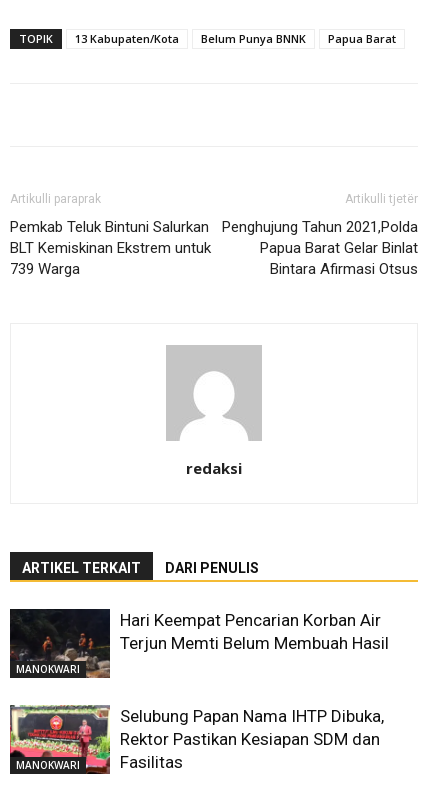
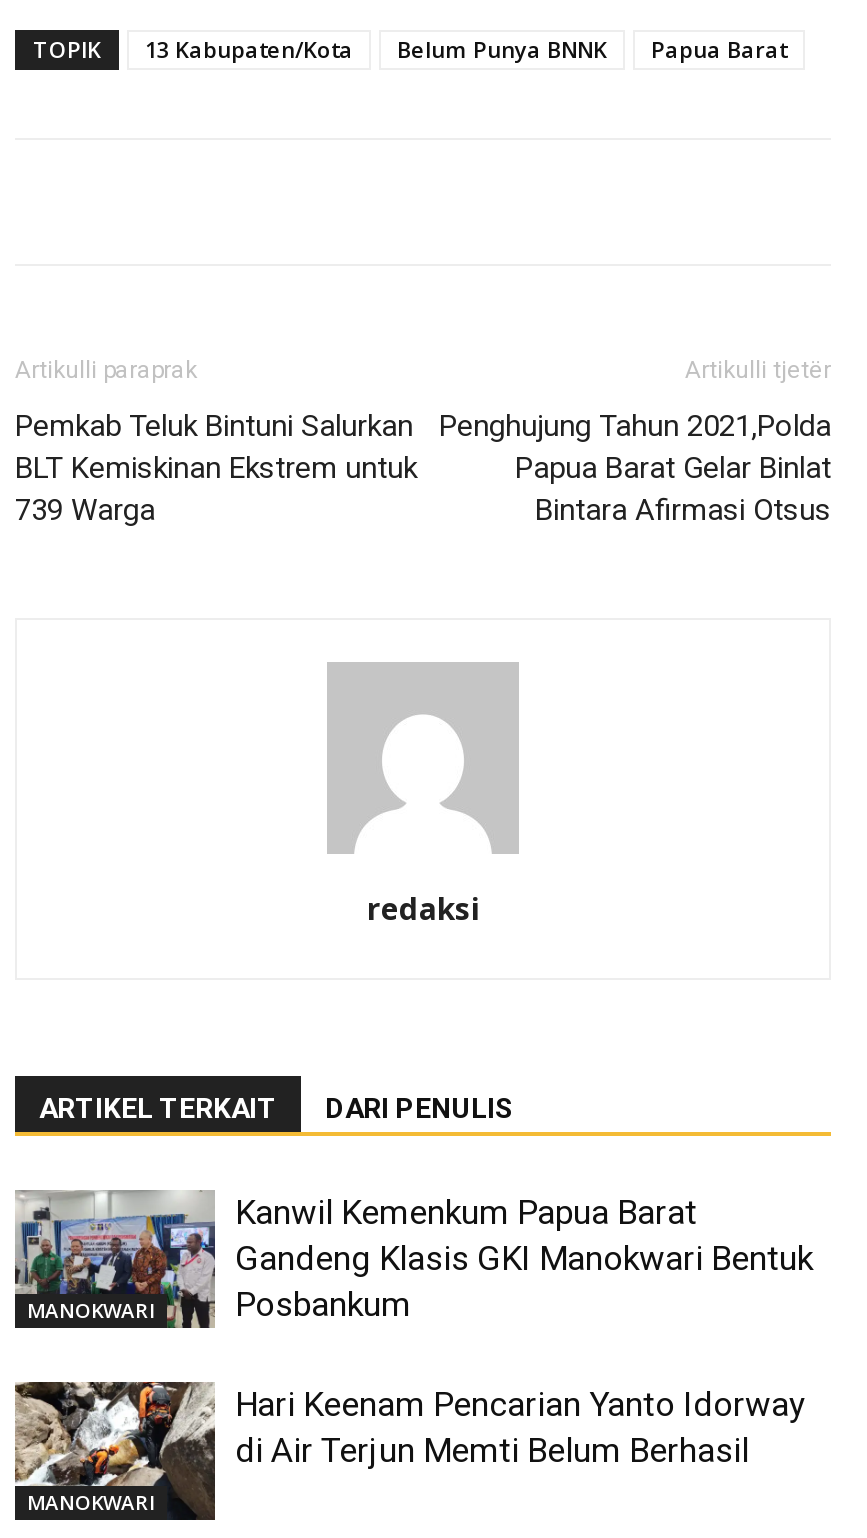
- [image]
- Hari Keempat Pencarian Korban Air
- Terjun Memti Belum Membuah Hasil
+ [image]
+ Kanwil Kemenkum Papua Barat
+ Gandeng Klasis GKI Manokwari Bentuk
+ Posbankum

- [image]
- Selubung Papan Nama IHTP Dibuka,
- Rektor Pastikan Kesiapan SDM dan
- Fasilitas
+ [image]
+ Hari Keenam Pencarian Yanto Idorway
+ di Air Terjun Memti Belum Berhasil
